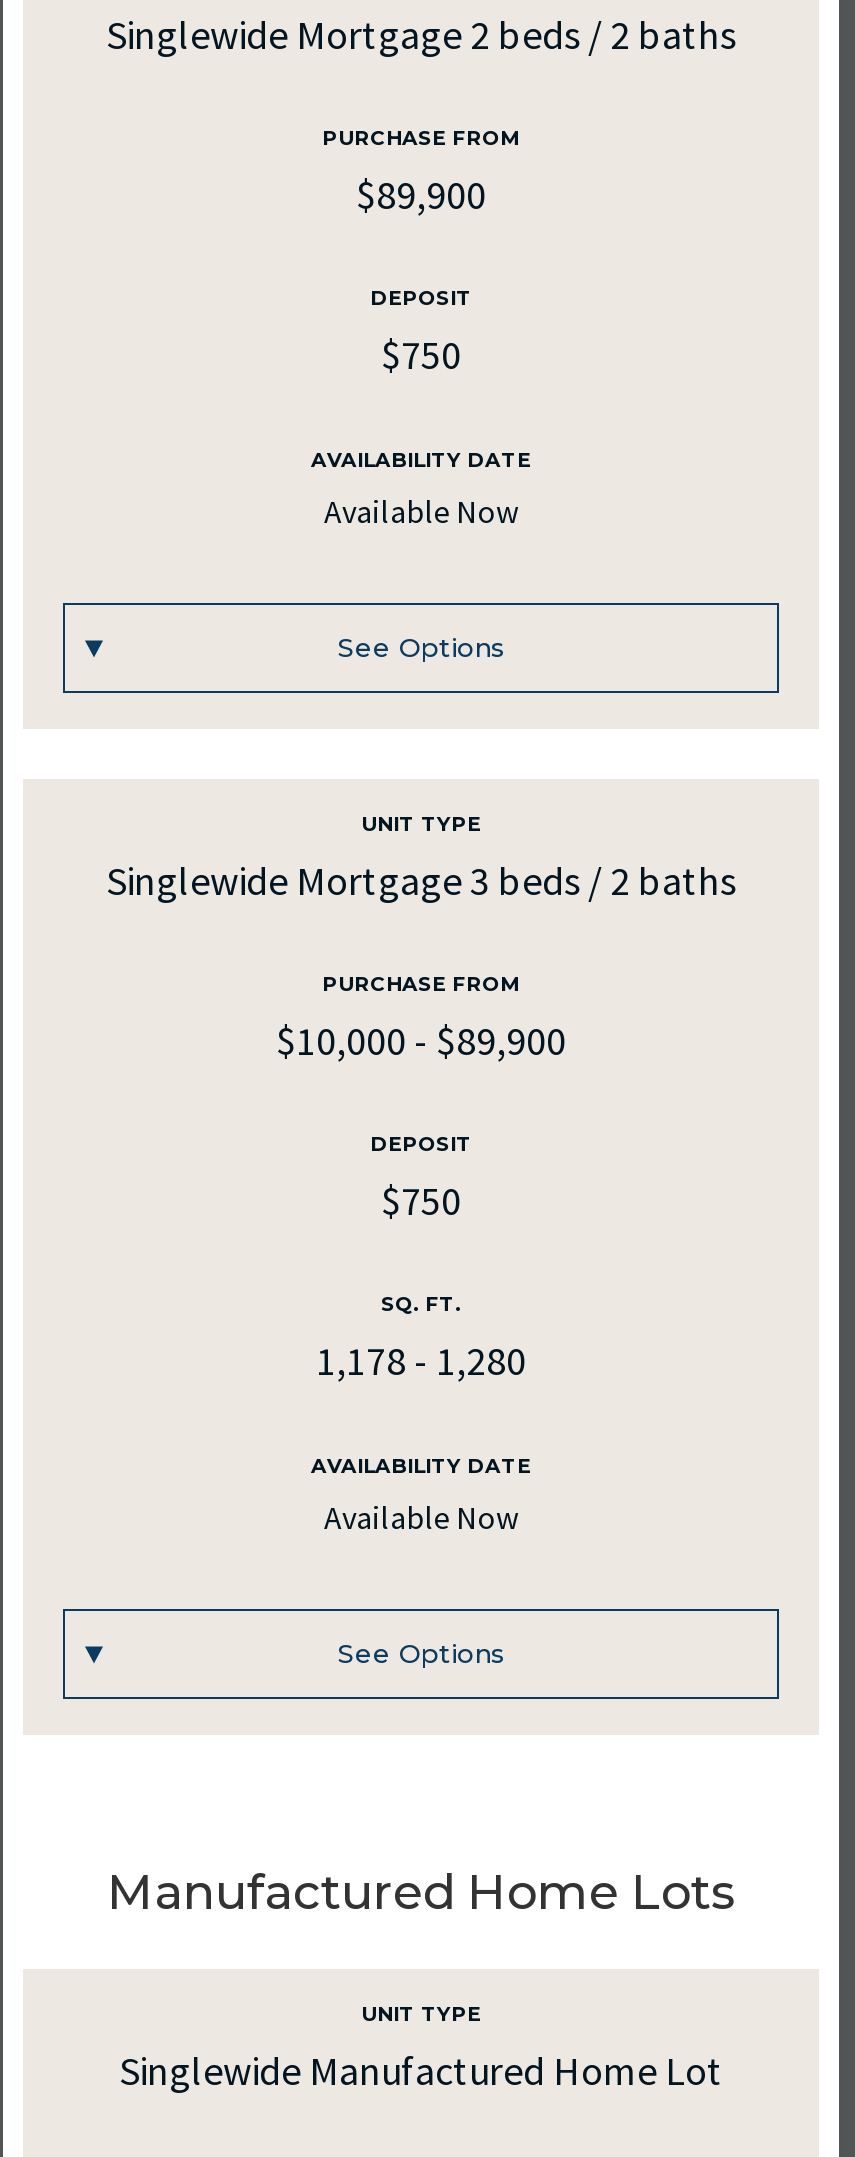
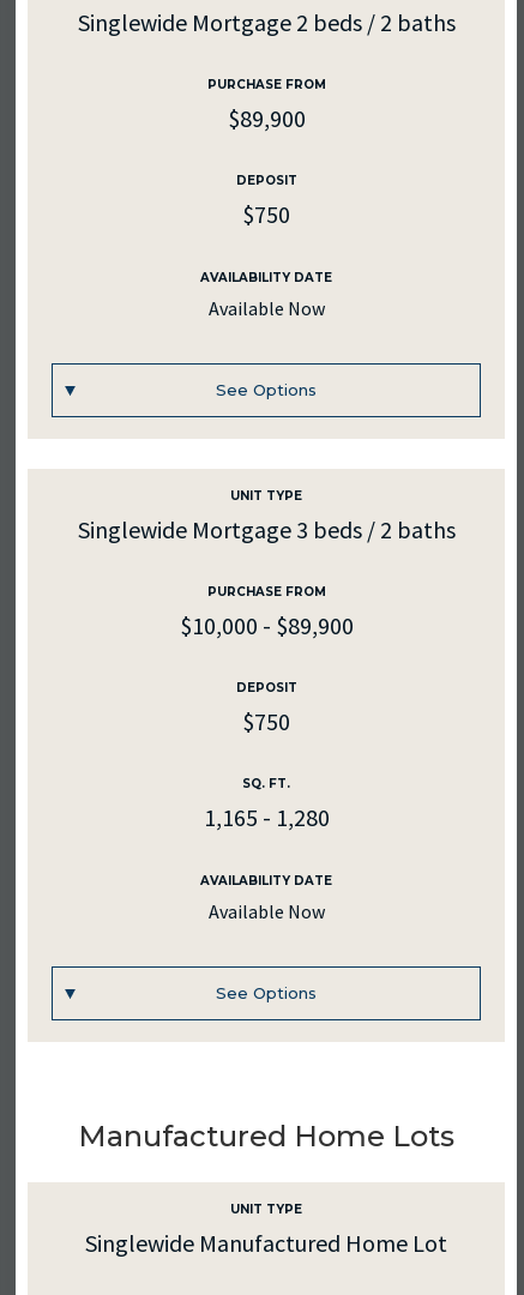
- 1,178 - 1,280
+ 1,165 - 1,280
